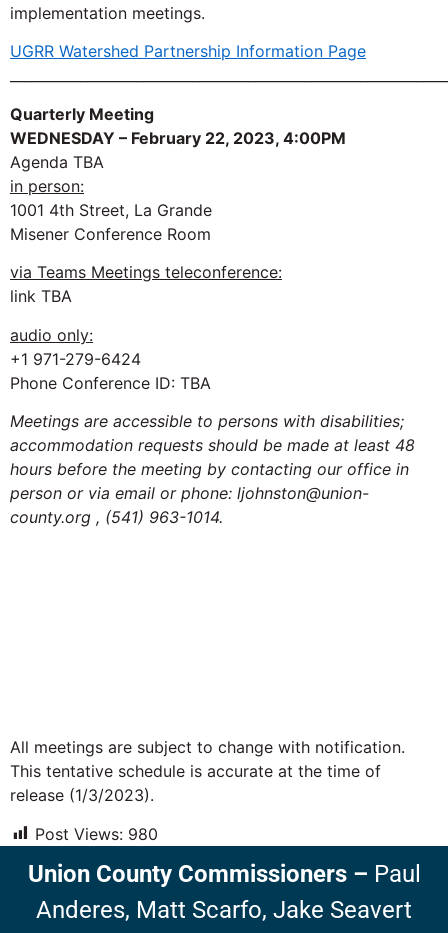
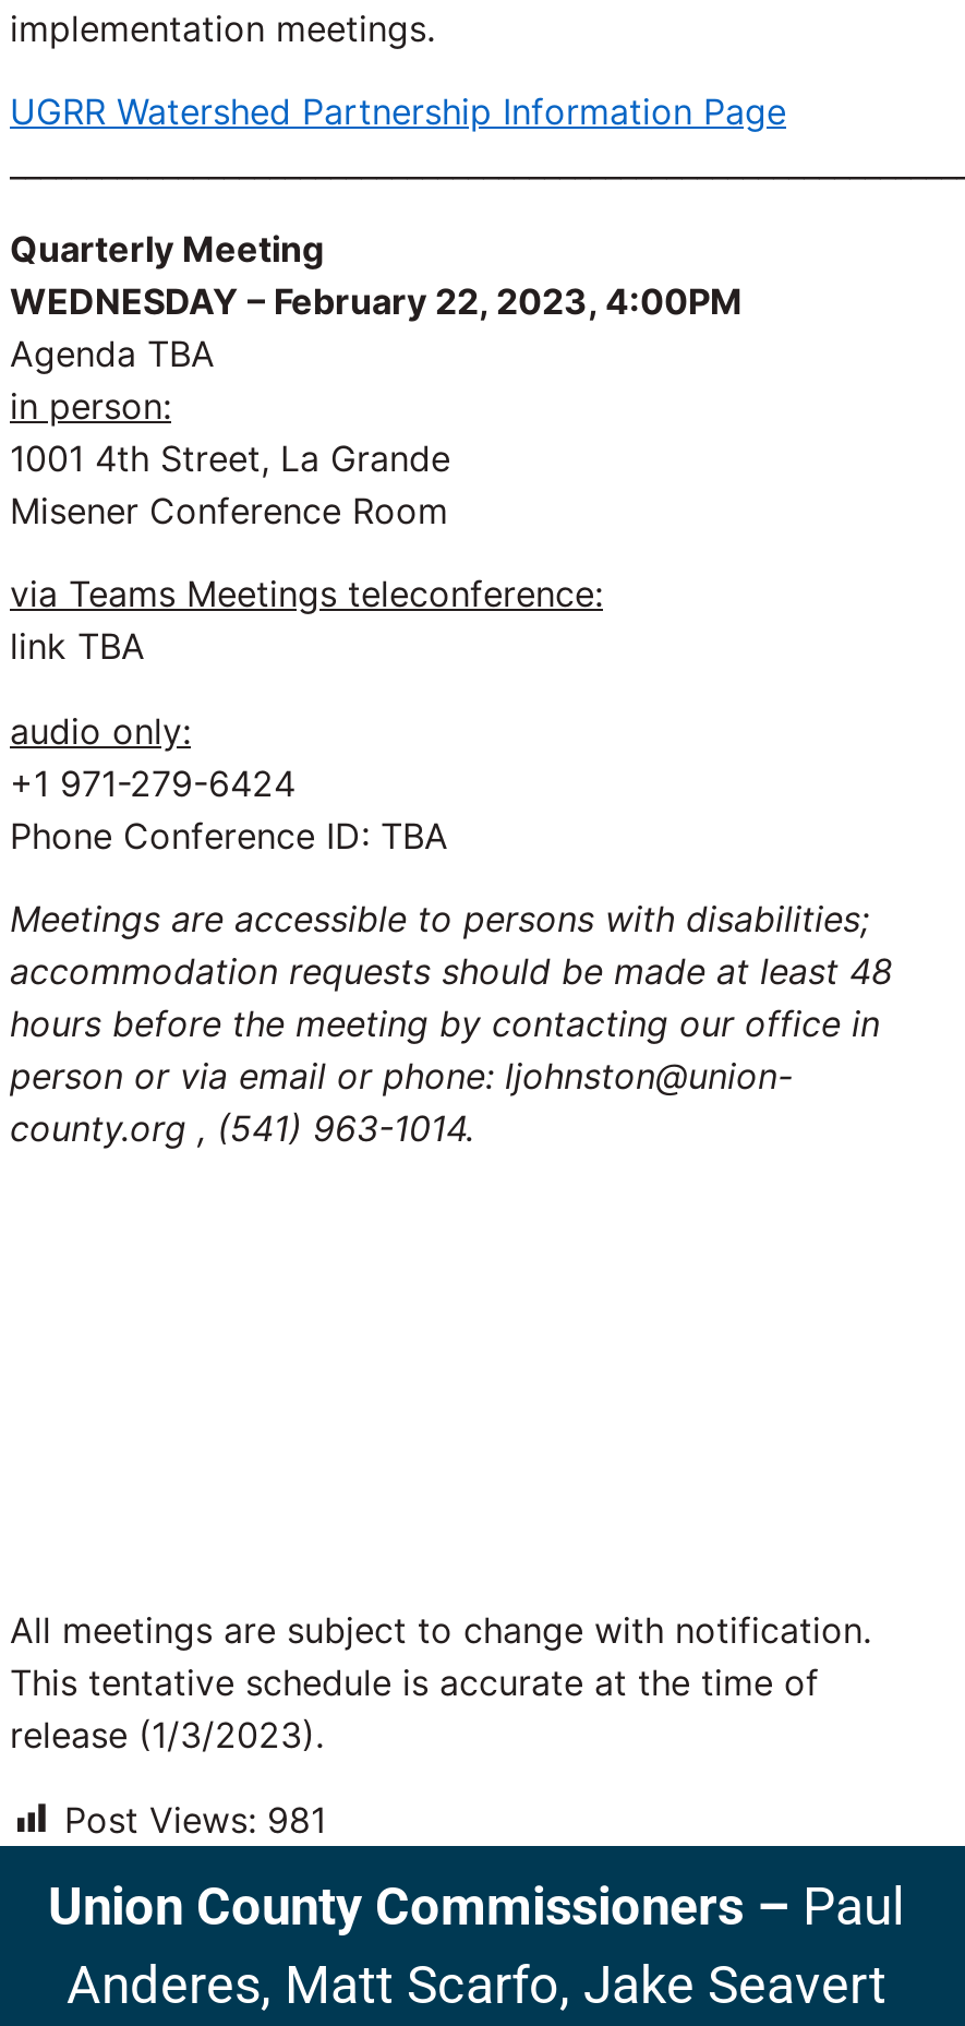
- Post Views: 980
+ Post Views: 981
